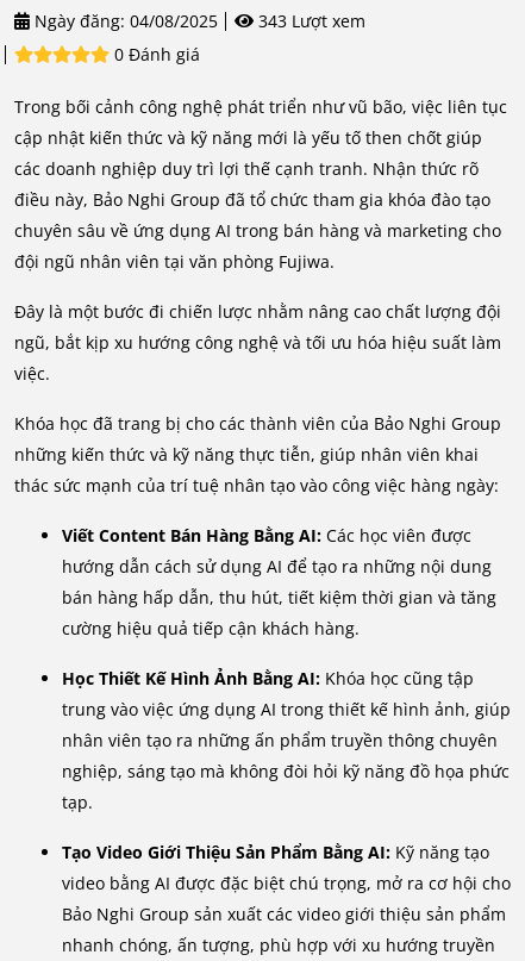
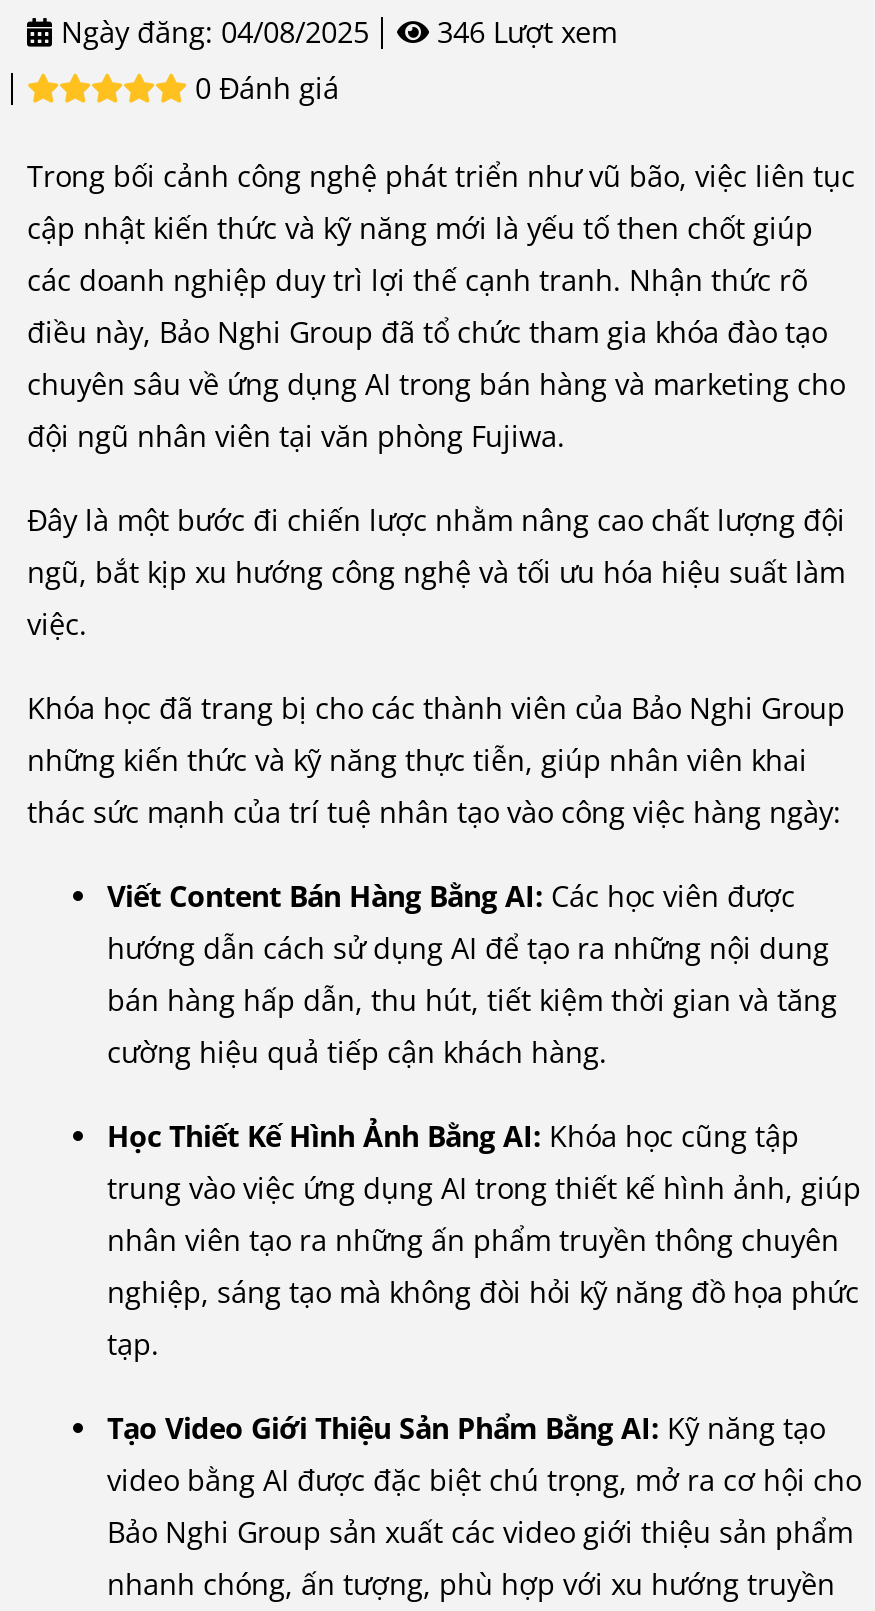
- Ngày đăng: 04/08/2025 343 Lượt xem
+ Ngày đăng: 04/08/2025 346 Lượt xem
